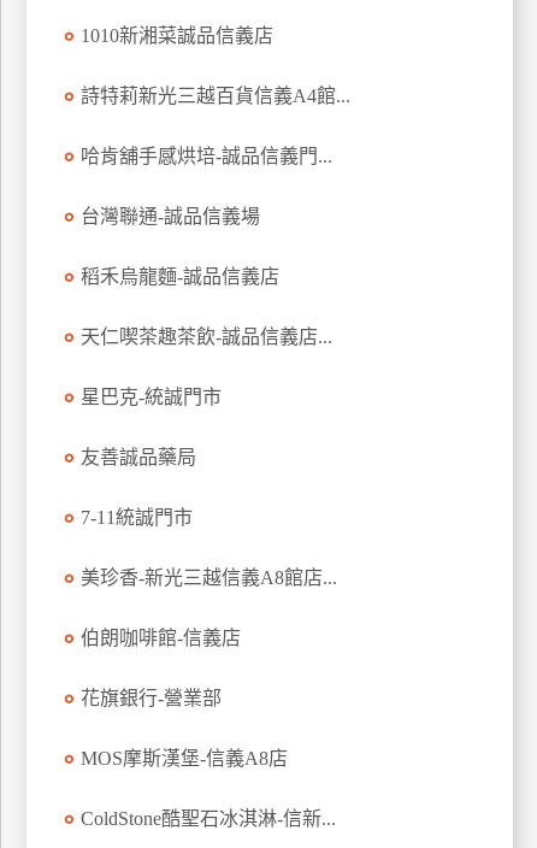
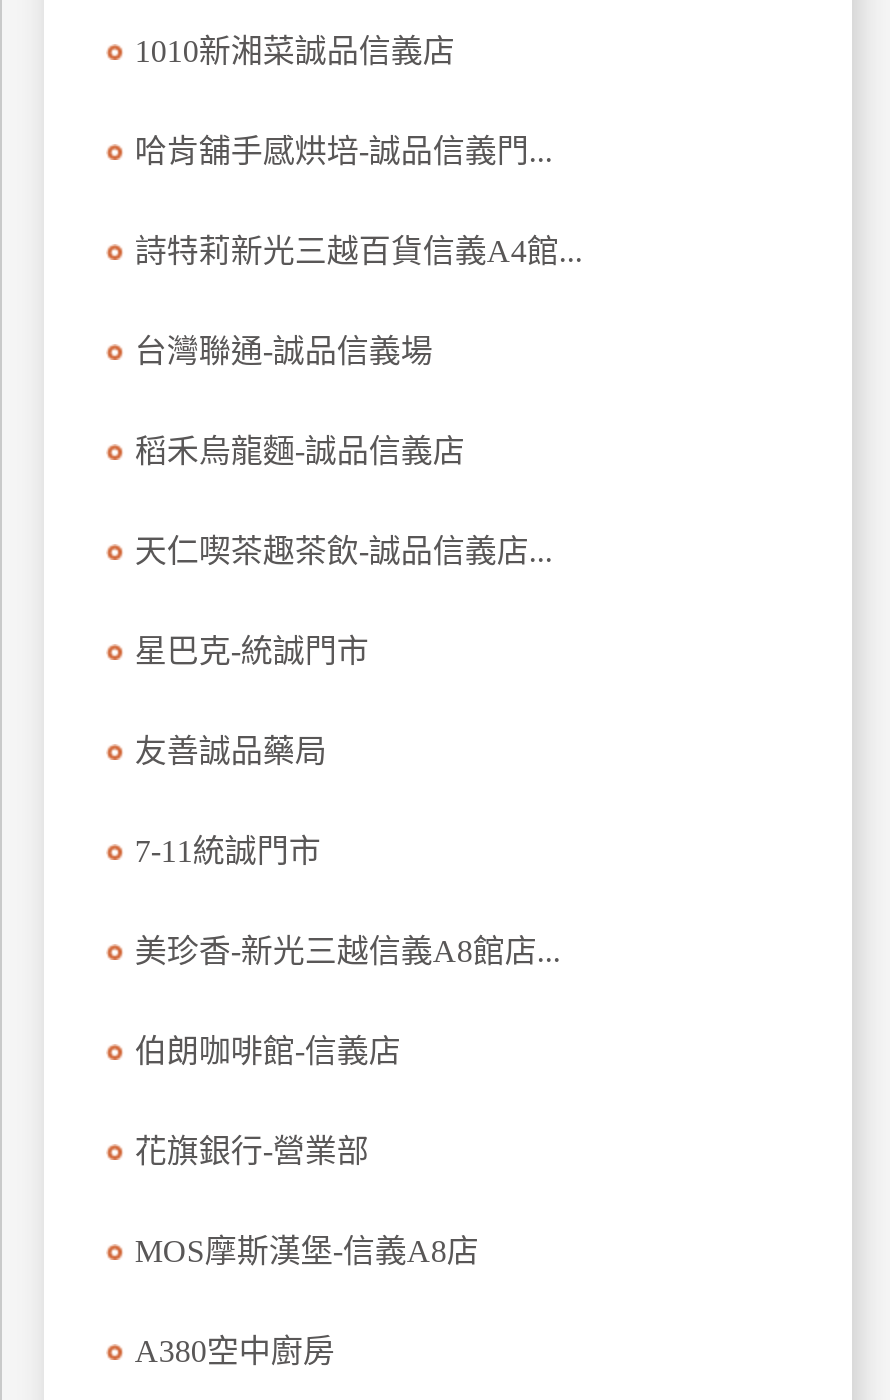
moved down: 詩特莉新光三越百貨信義A4館...

moved up: 哈肯舖手感烘培-誠品信義門...

- ColdStone酷聖石冰淇淋-信新...
+ A380空中廚房
